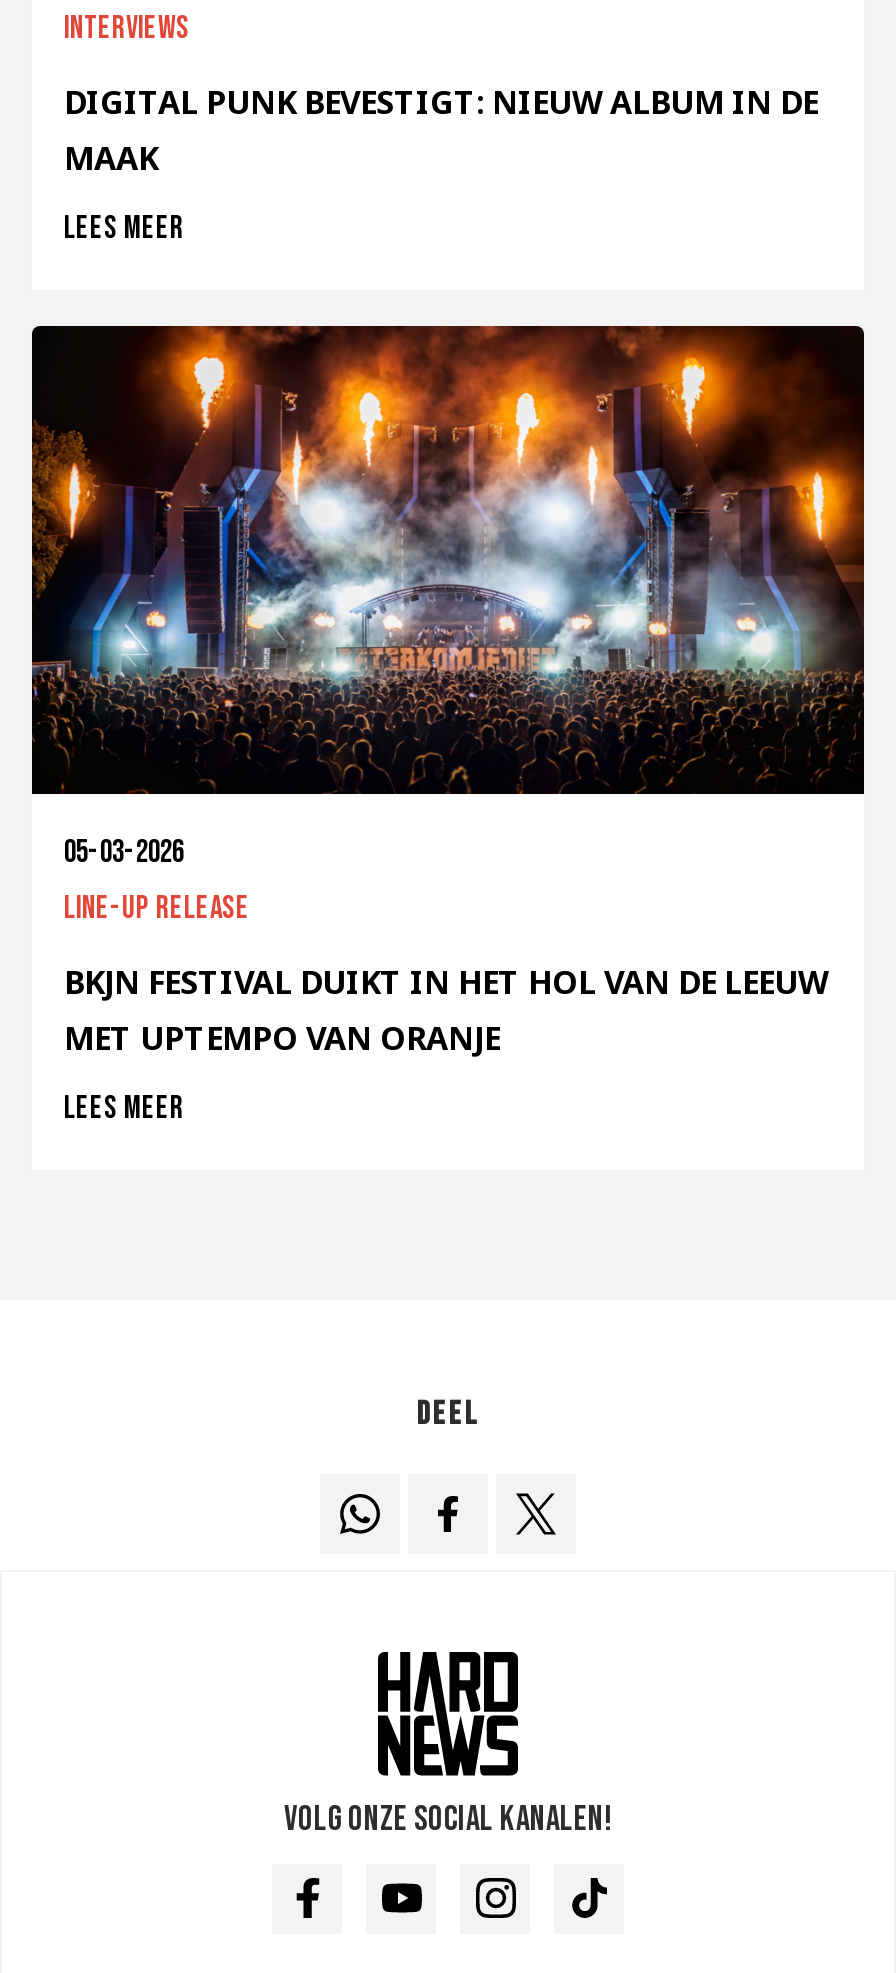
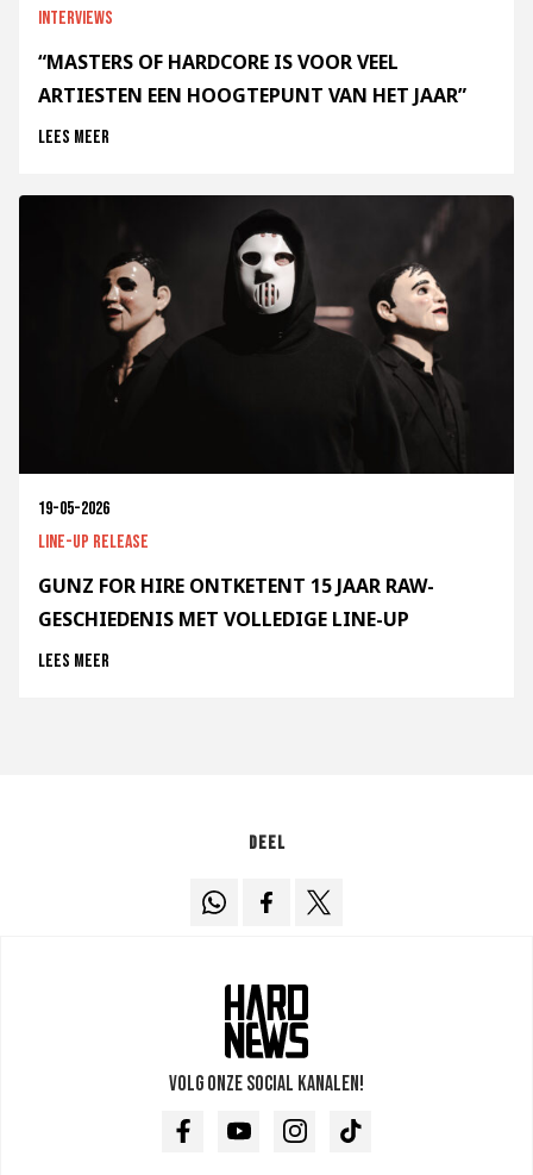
- DIGITAL PUNK BEVESTIGT: NIEUW ALBUM IN DE
- MAAK
+ “MASTERS OF HARDCORE IS VOOR VEEL
+ ARTIESTEN EEN HOOGTEPUNT VAN HET JAAR”

- [image]
- 05-03-2026
+ [image]
+ 19-05-2026

- BKJN FESTIVAL DUIKT IN HET HOL VAN DE LEEUW
- MET UPTEMPO VAN ORANJE
+ GUNZ FOR HIRE ONTKETENT 15 JAAR RAW-
+ GESCHIEDENIS MET VOLLEDIGE LINE-UP
